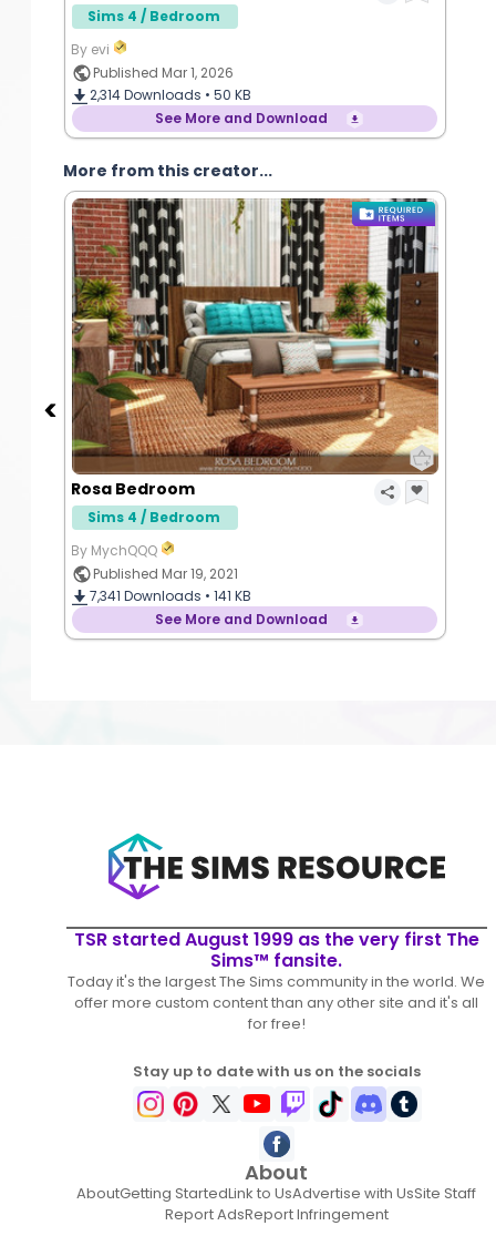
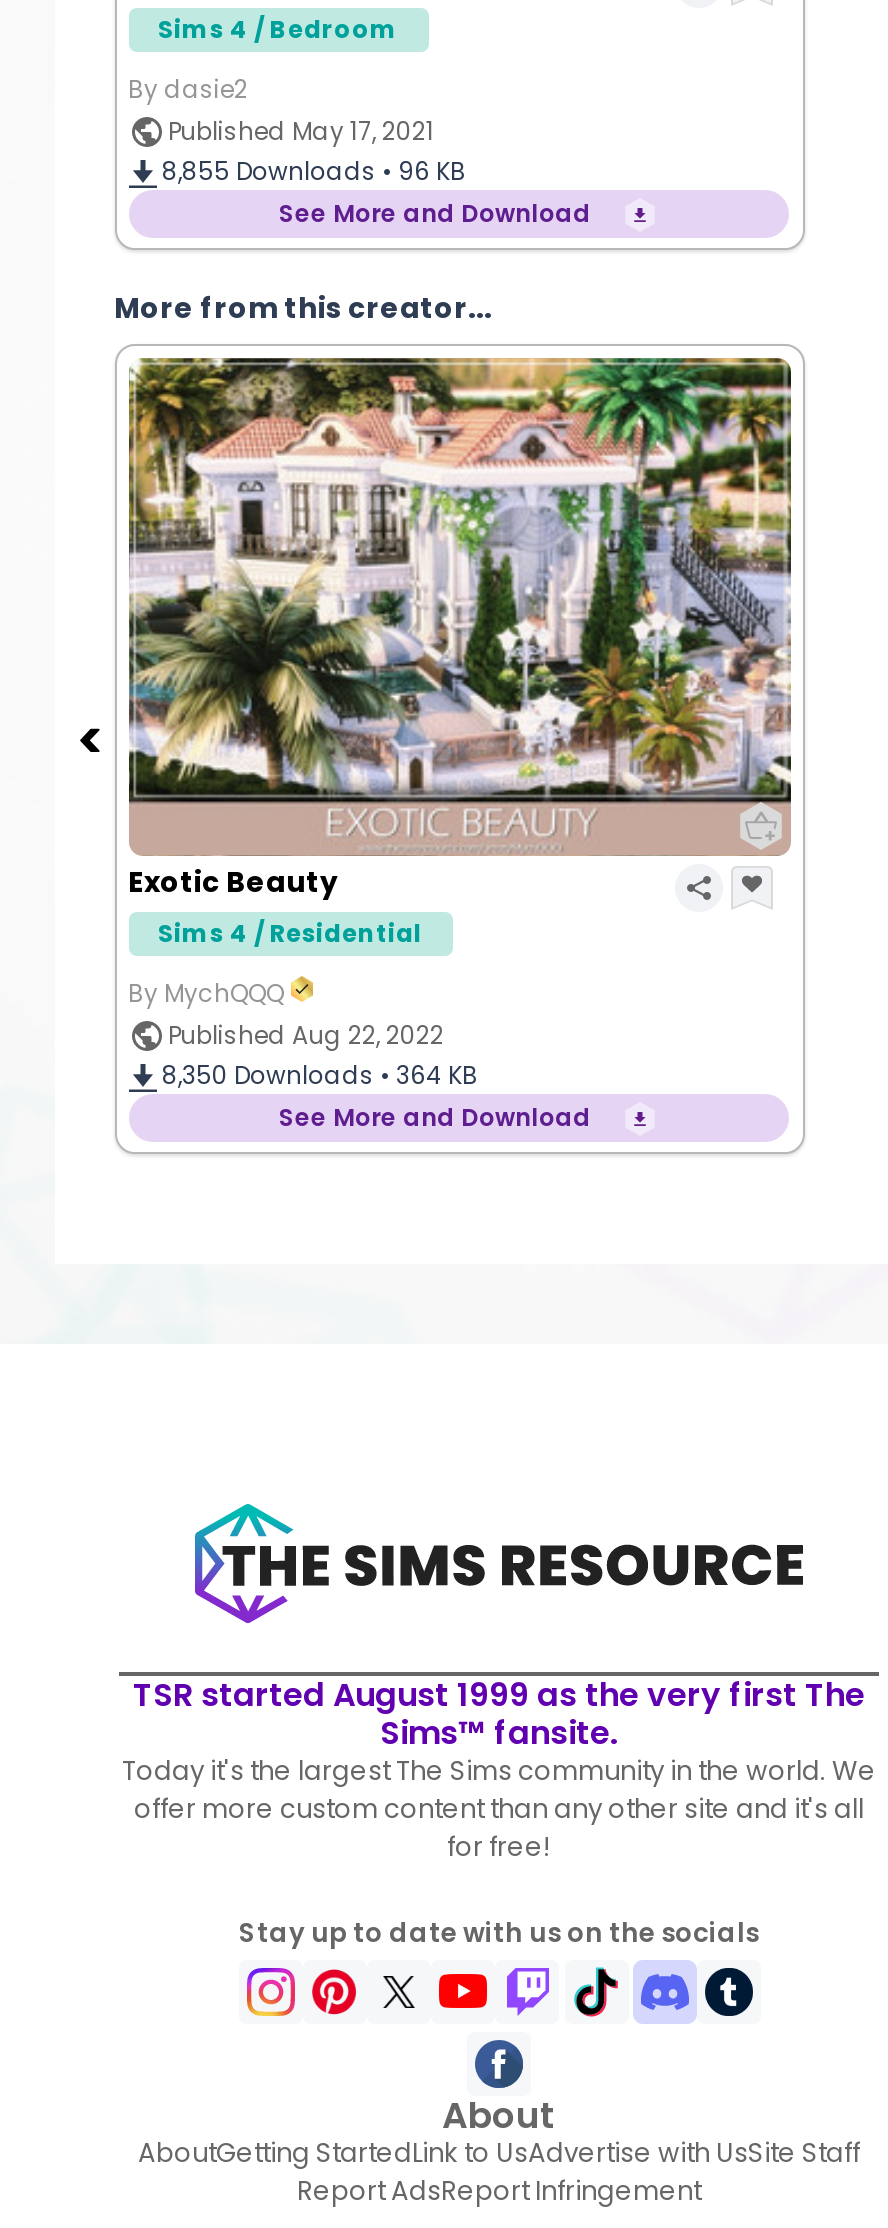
- By evi
+ By dasie2

- Published Mar 1, 2026
+ Published May 17, 2021

- 2,314 Downloads • 50 KB
+ 8,855 Downloads • 96 KB

- [image]
- Rosa Bedroom
- Sims 4 / Bedroom
+ [image]
+ Exotic Beauty
+ Sims 4 / Residential

- Published Mar 19, 2021
+ Published Aug 22, 2022

- 7,341 Downloads • 141 KB
+ 8,350 Downloads • 364 KB
